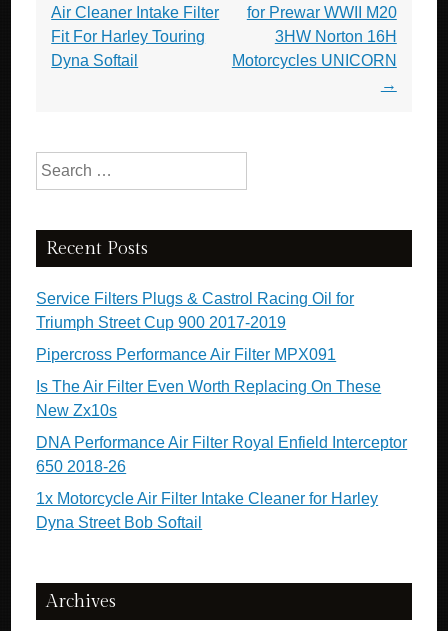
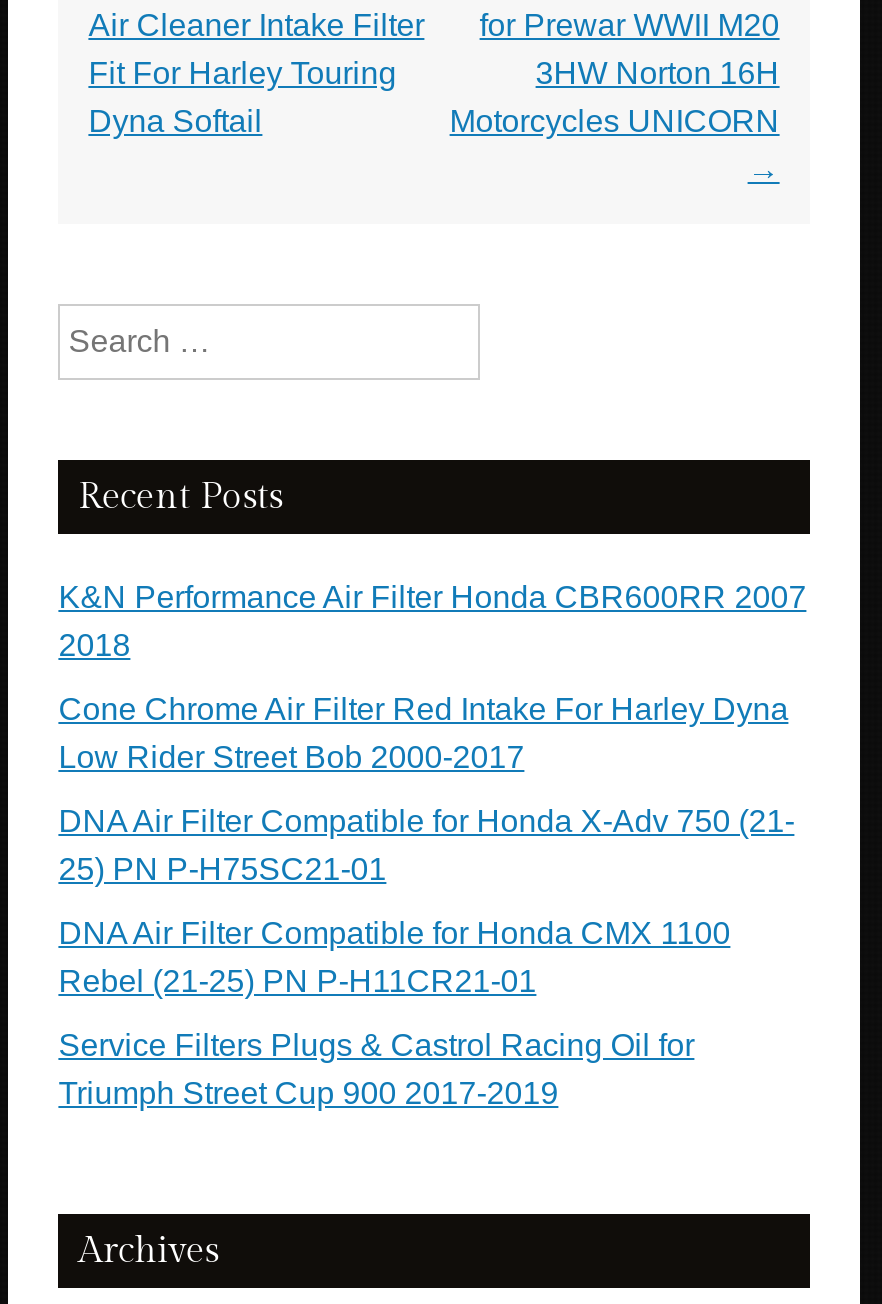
+ K&N Performance Air Filter Honda CBR600RR 2007
+ 2018
+ Cone Chrome Air Filter Red Intake For Harley Dyna
+ Low Rider Street Bob 2000-2017
+ DNA Air Filter Compatible for Honda X-Adv 750 (21-
+ 25) PN P-H75SC21-01
+ DNA Air Filter Compatible for Honda CMX 1100
+ Rebel (21-25) PN P-H11CR21-01

moved down: Service Filters Plugs & Castrol Racing Oil for | Triumph Street Cup 900 2017-2019

- Pipercross Performance Air Filter MPX091
- Is The Air Filter Even Worth Replacing On These
- New Zx10s
- DNA Performance Air Filter Royal Enfield Interceptor
- 650 2018-26
- 1x Motorcycle Air Filter Intake Cleaner for Harley
- Dyna Street Bob Softail
